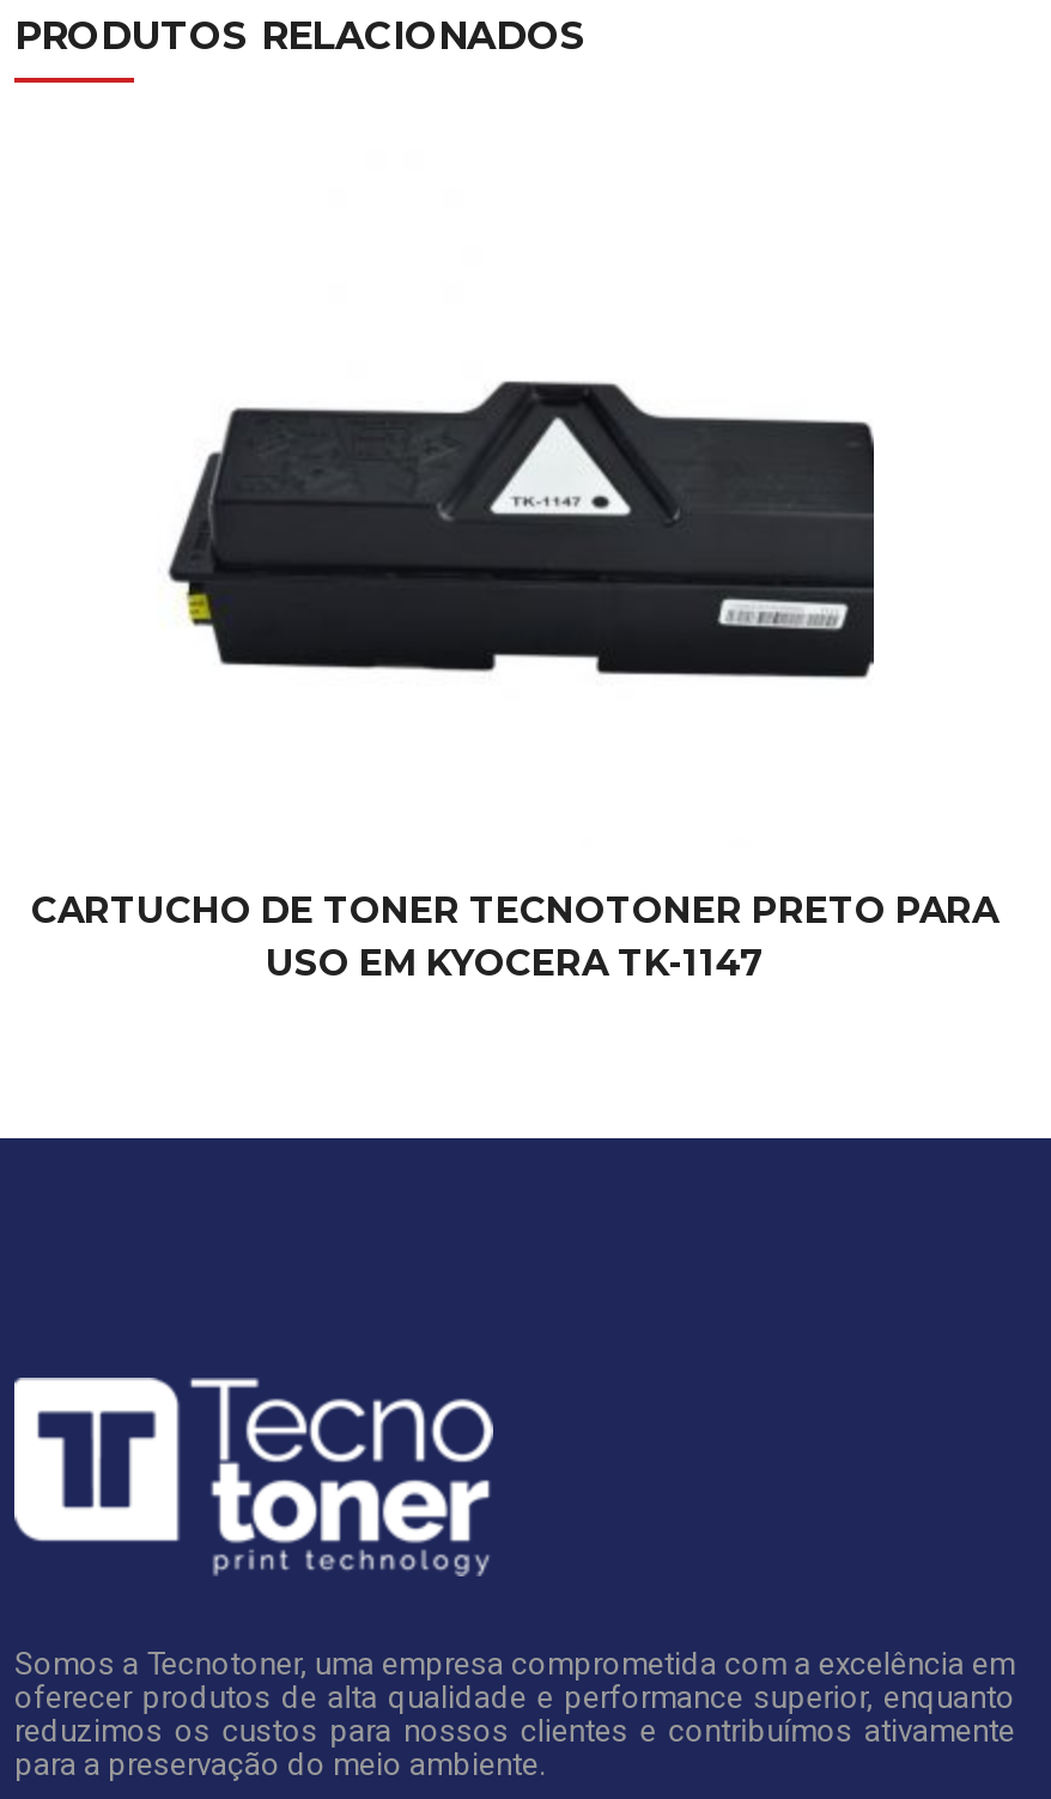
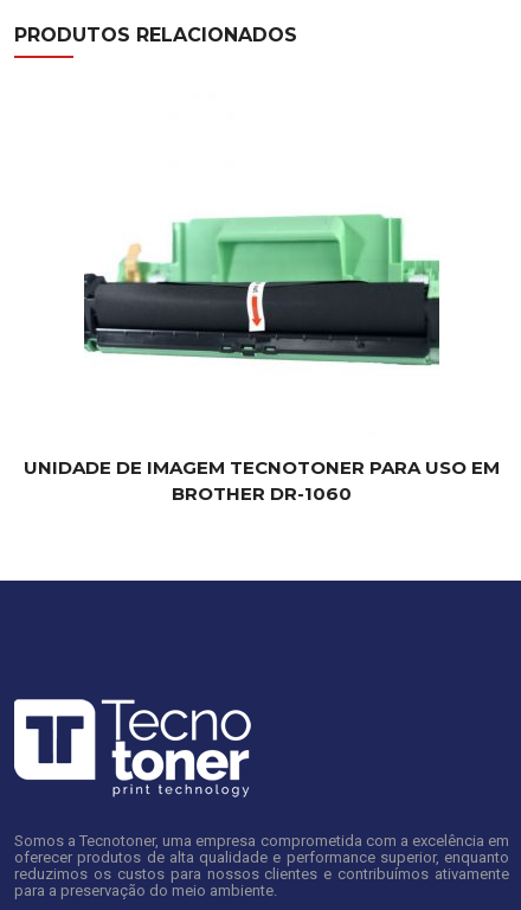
- [image]
+ [image]

- CARTUCHO DE TONER TECNOTONER PRETO PARA
- USO EM KYOCERA TK-1147
+ UNIDADE DE IMAGEM TECNOTONER PARA USO EM
+ BROTHER DR-1060
